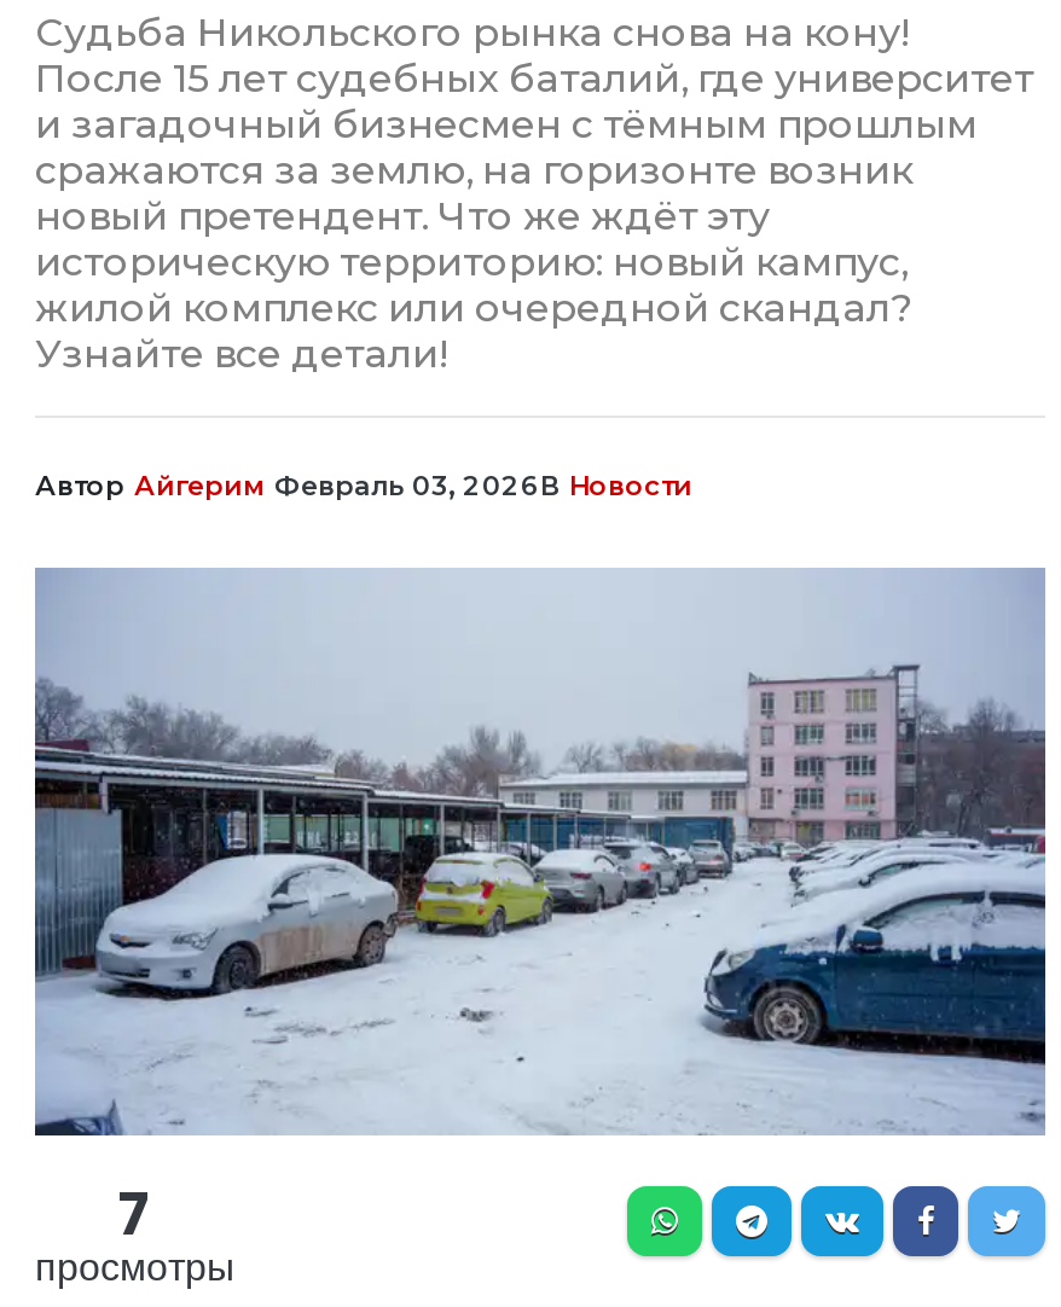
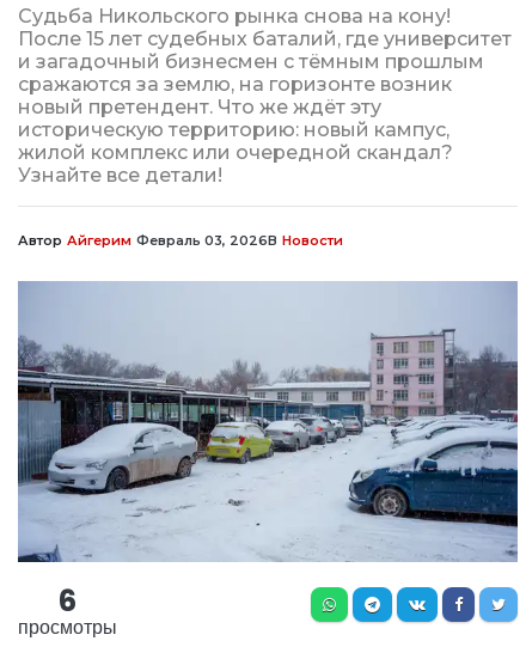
- 7
+ 6
